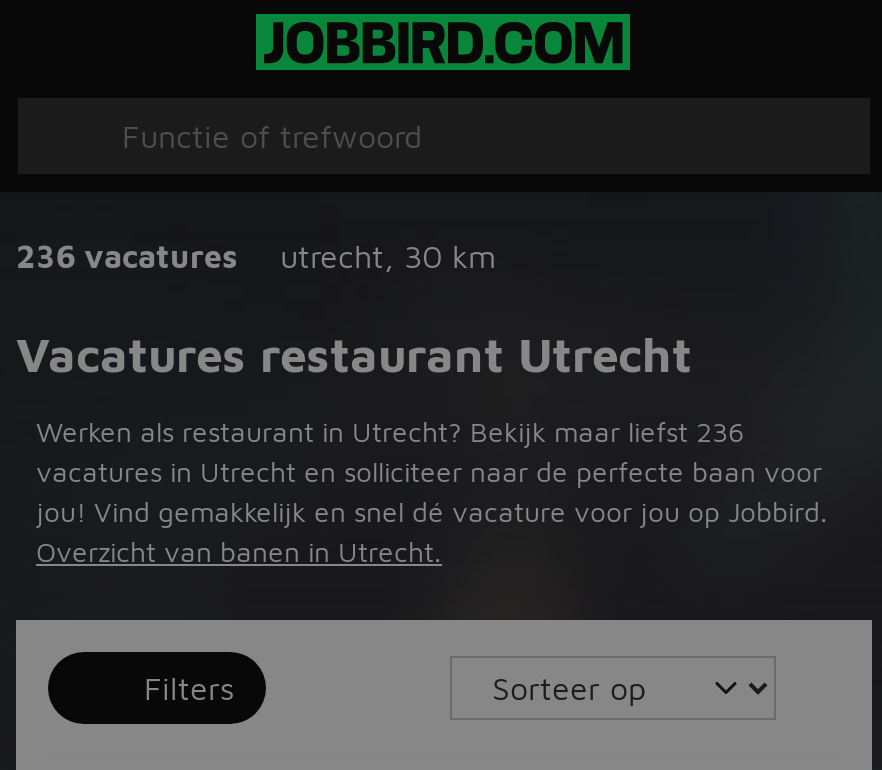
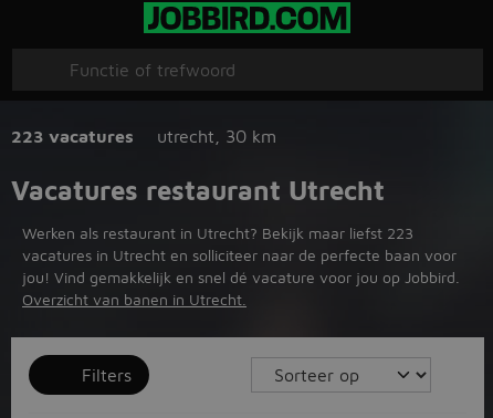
- 236 vacatures utrecht, 30 km
+ 223 vacatures utrecht, 30 km

- Werken als restaurant in Utrecht? Bekijk maar liefst 236
+ Werken als restaurant in Utrecht? Bekijk maar liefst 223
